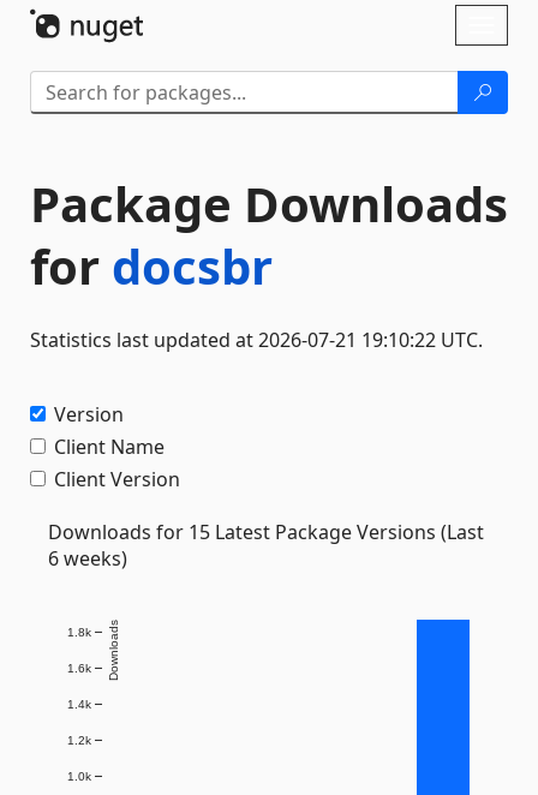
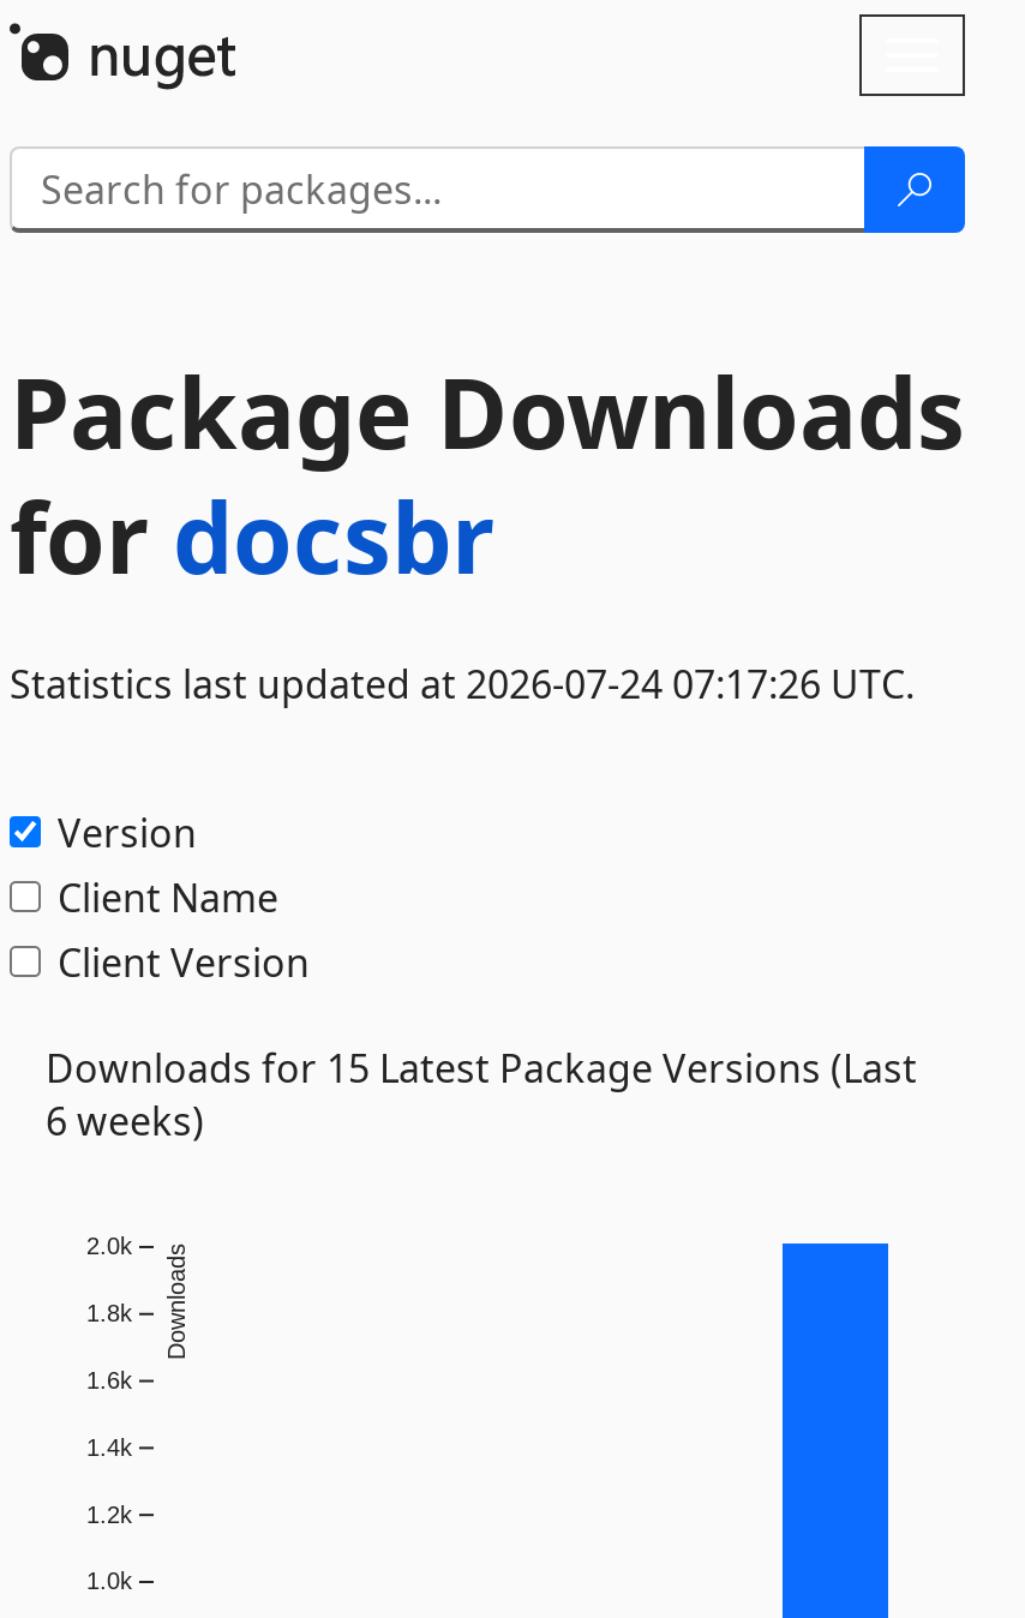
- Statistics last updated at 2026-07-21 19:10:22 UTC.
+ Statistics last updated at 2026-07-24 07:17:26 UTC.

+ 2.0k
